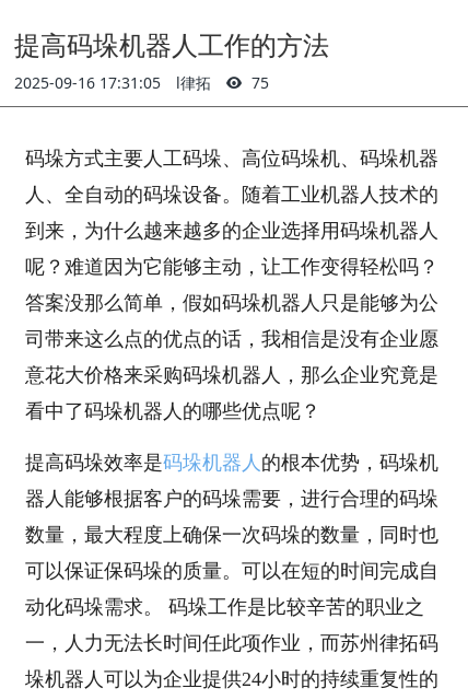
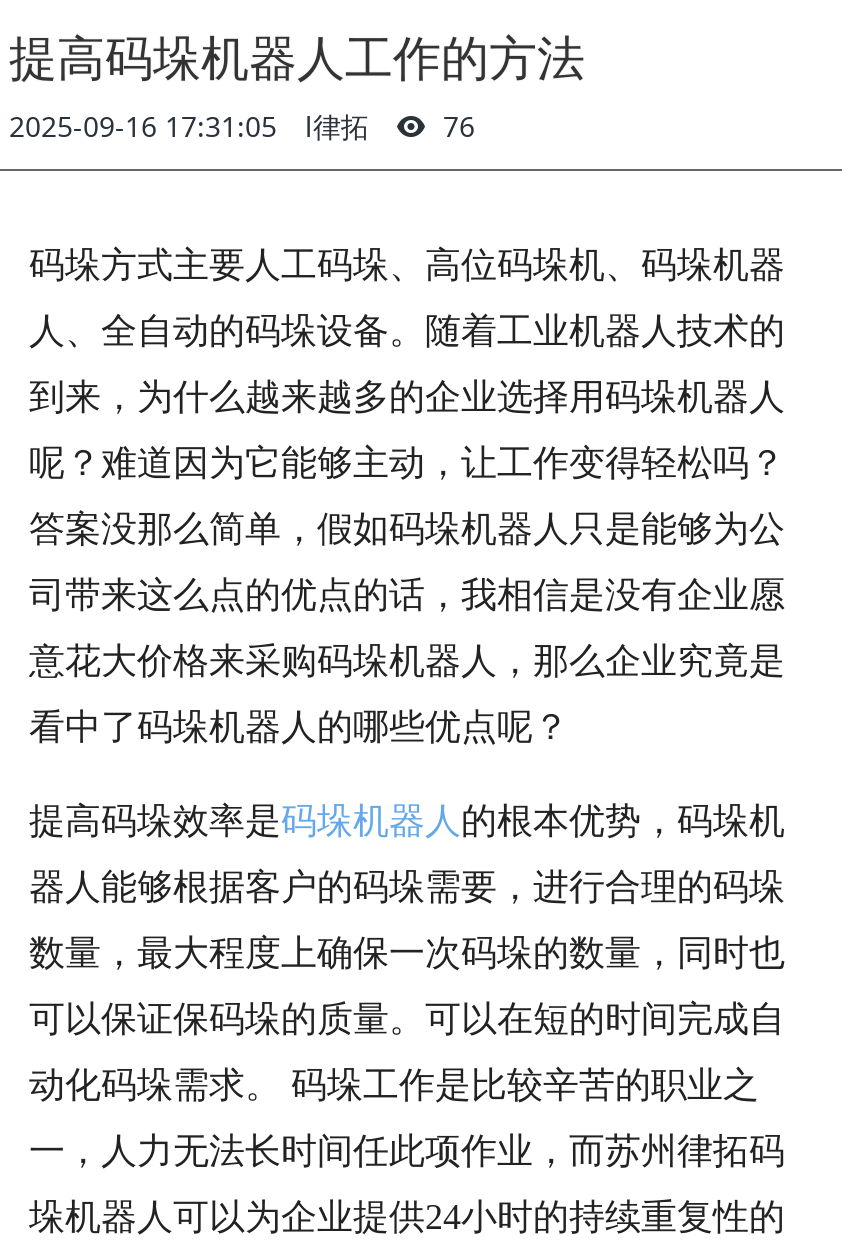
- 2025-09-16 17:31:05 l律拓 75
+ 2025-09-16 17:31:05 l律拓 76
